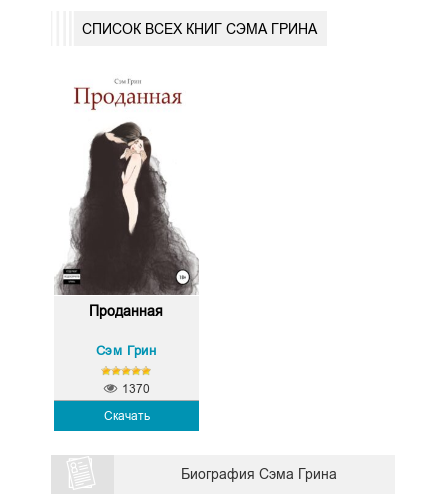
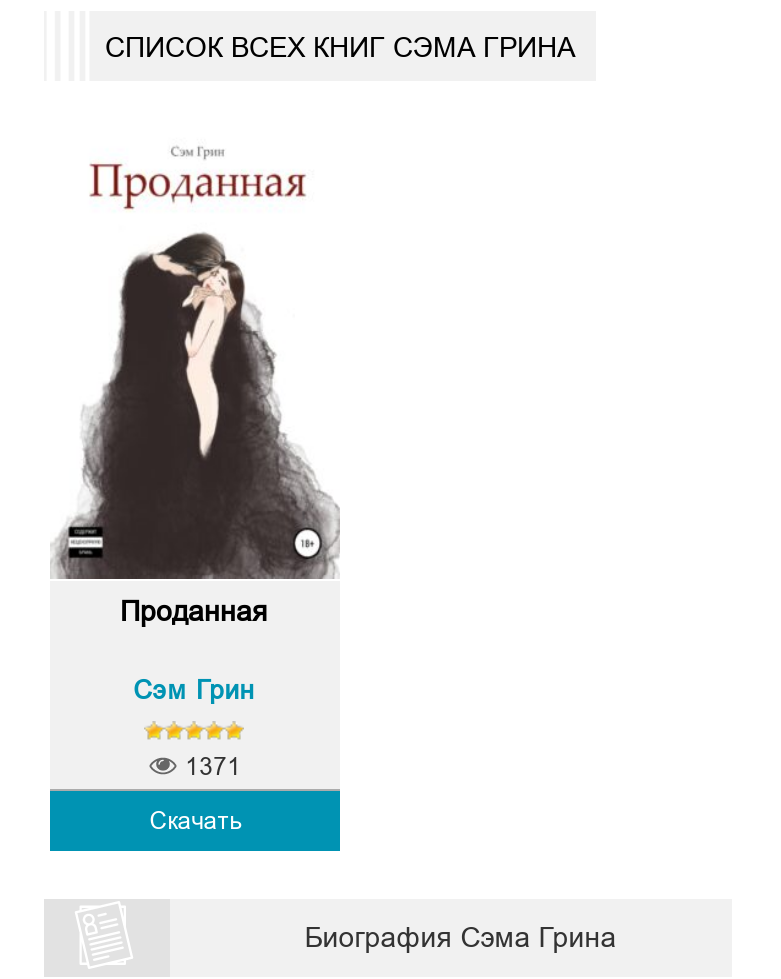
- 1370
+ 1371
